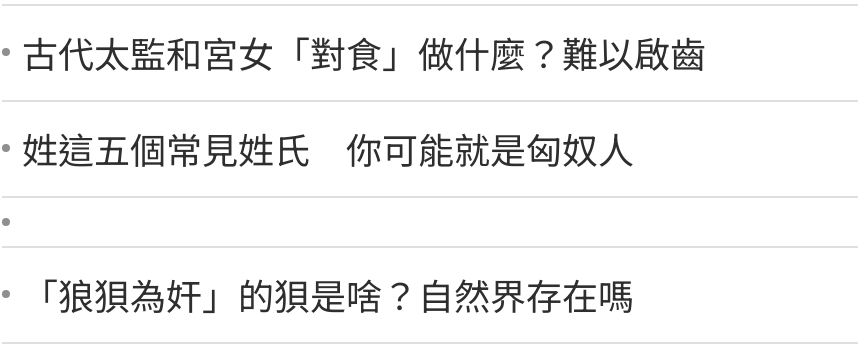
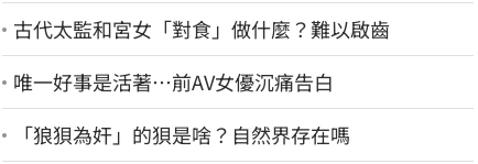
- 姓這五個常見姓氏 你可能就是匈奴人
+ 唯一好事是活著…前AV女優沉痛告白
